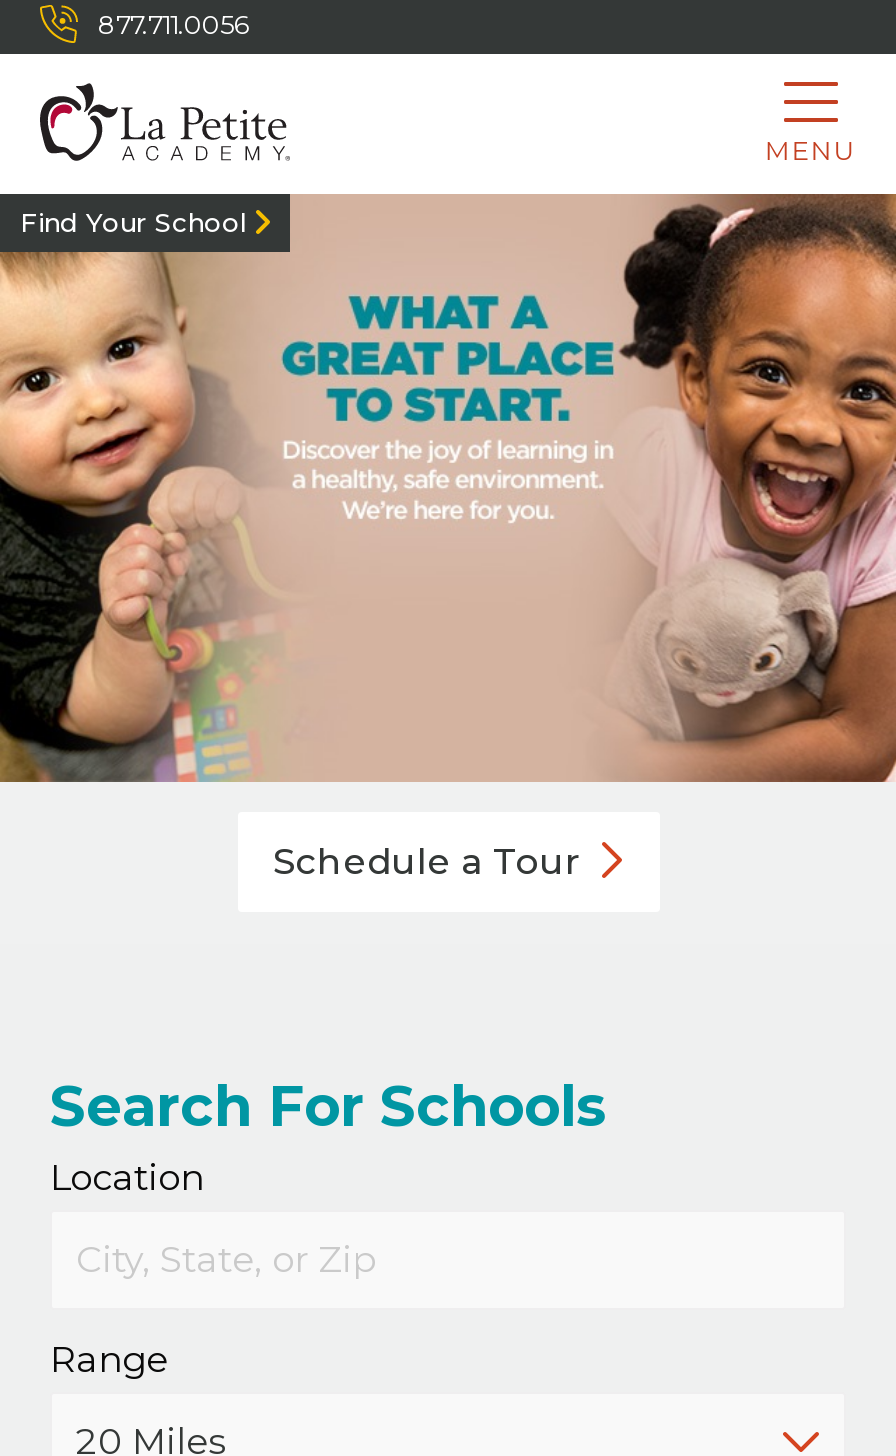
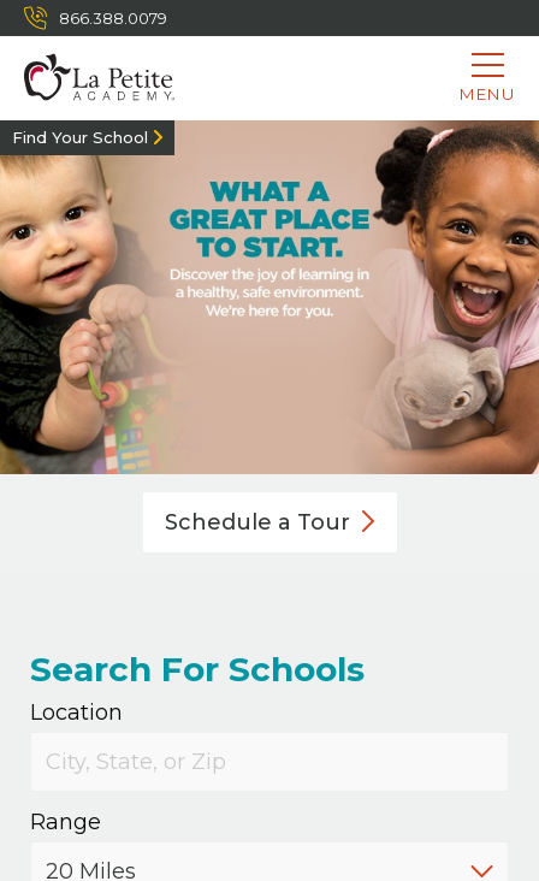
- 877.711.0056
+ 866.388.0079
